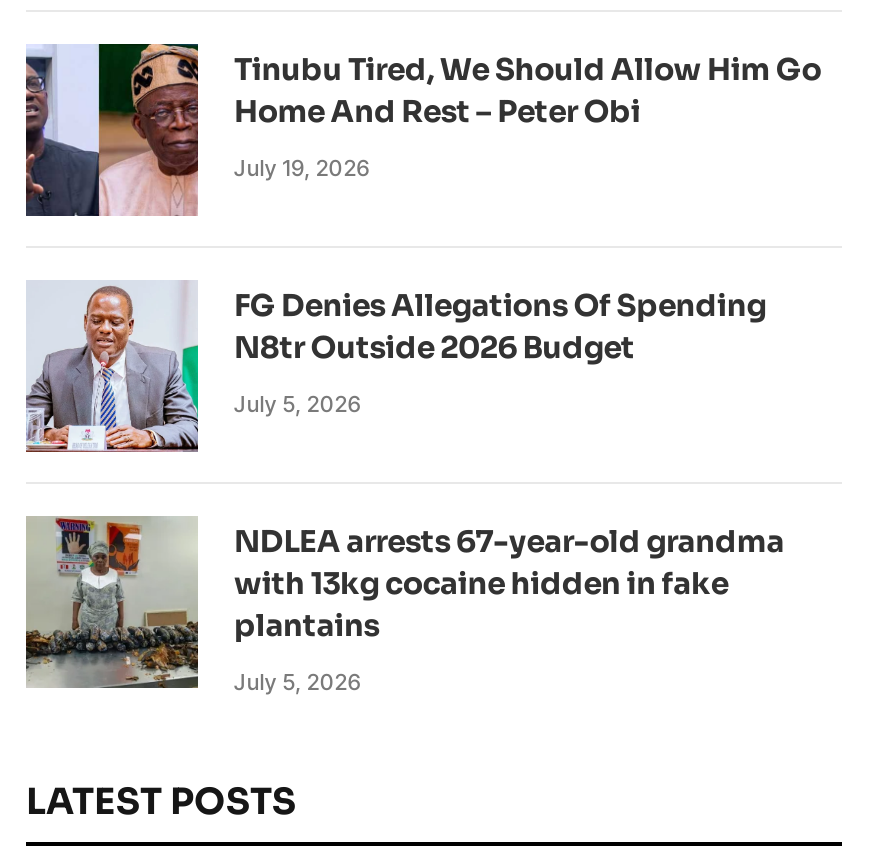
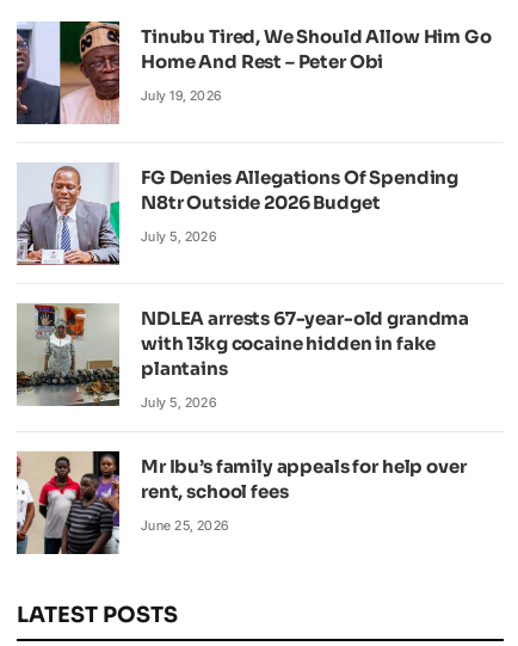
+ [image]
+ Mr Ibu’s family appeals for help over
+ rent, school fees
+ June 25, 2026
